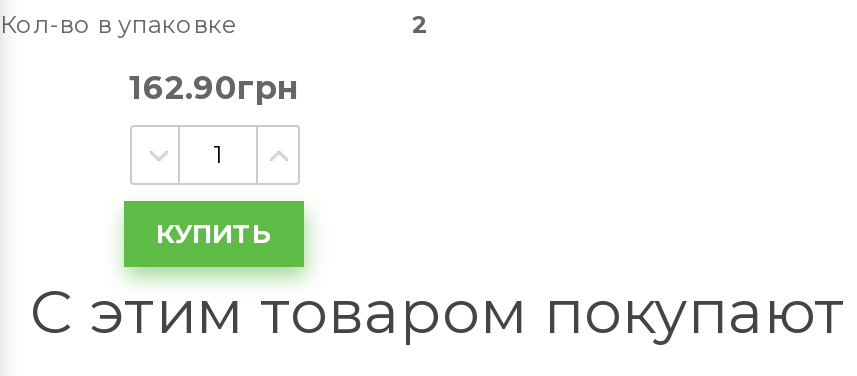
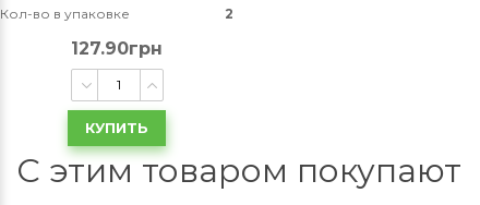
- 162.90грн
+ 127.90грн
